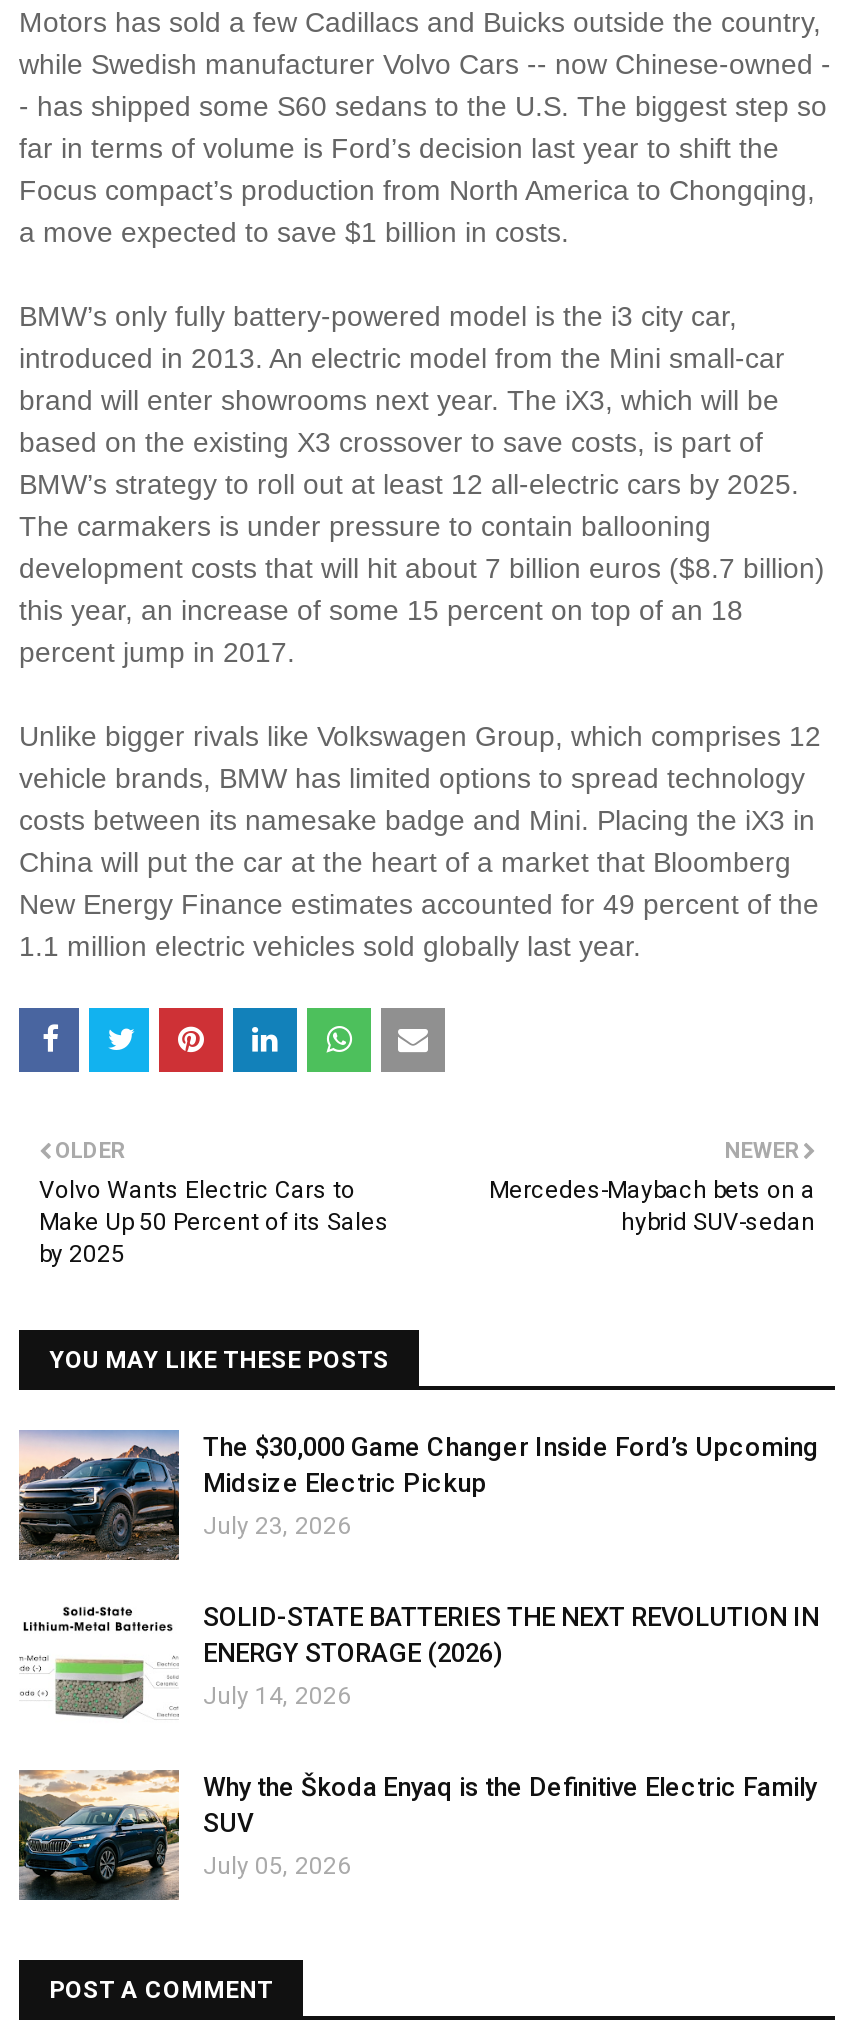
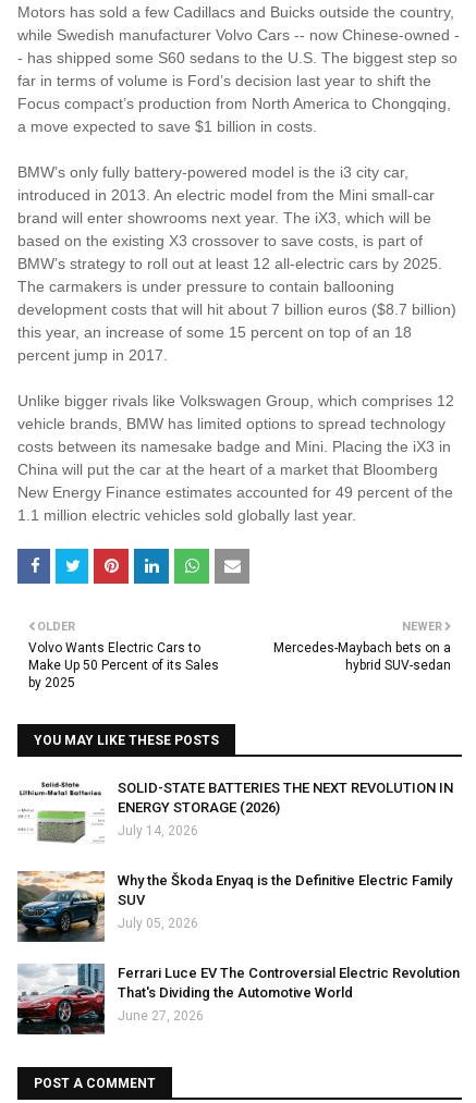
- [image]
- The $30,000 Game Changer Inside Ford’s Upcoming
- Midsize Electric Pickup
- July 23, 2026

moved up: [image] | SOLID-STATE BATTERIES THE NEXT REVOLUTION IN | ENERGY STORAGE (2026) | July 14, 2026 | Why the Škoda Enyaq is the Definitive Electric Family | SUV | July 05, 2026

+ [image]
+ Ferrari Luce EV The Controversial Electric Revolution
+ That's Dividing the Automotive World
+ June 27, 2026
